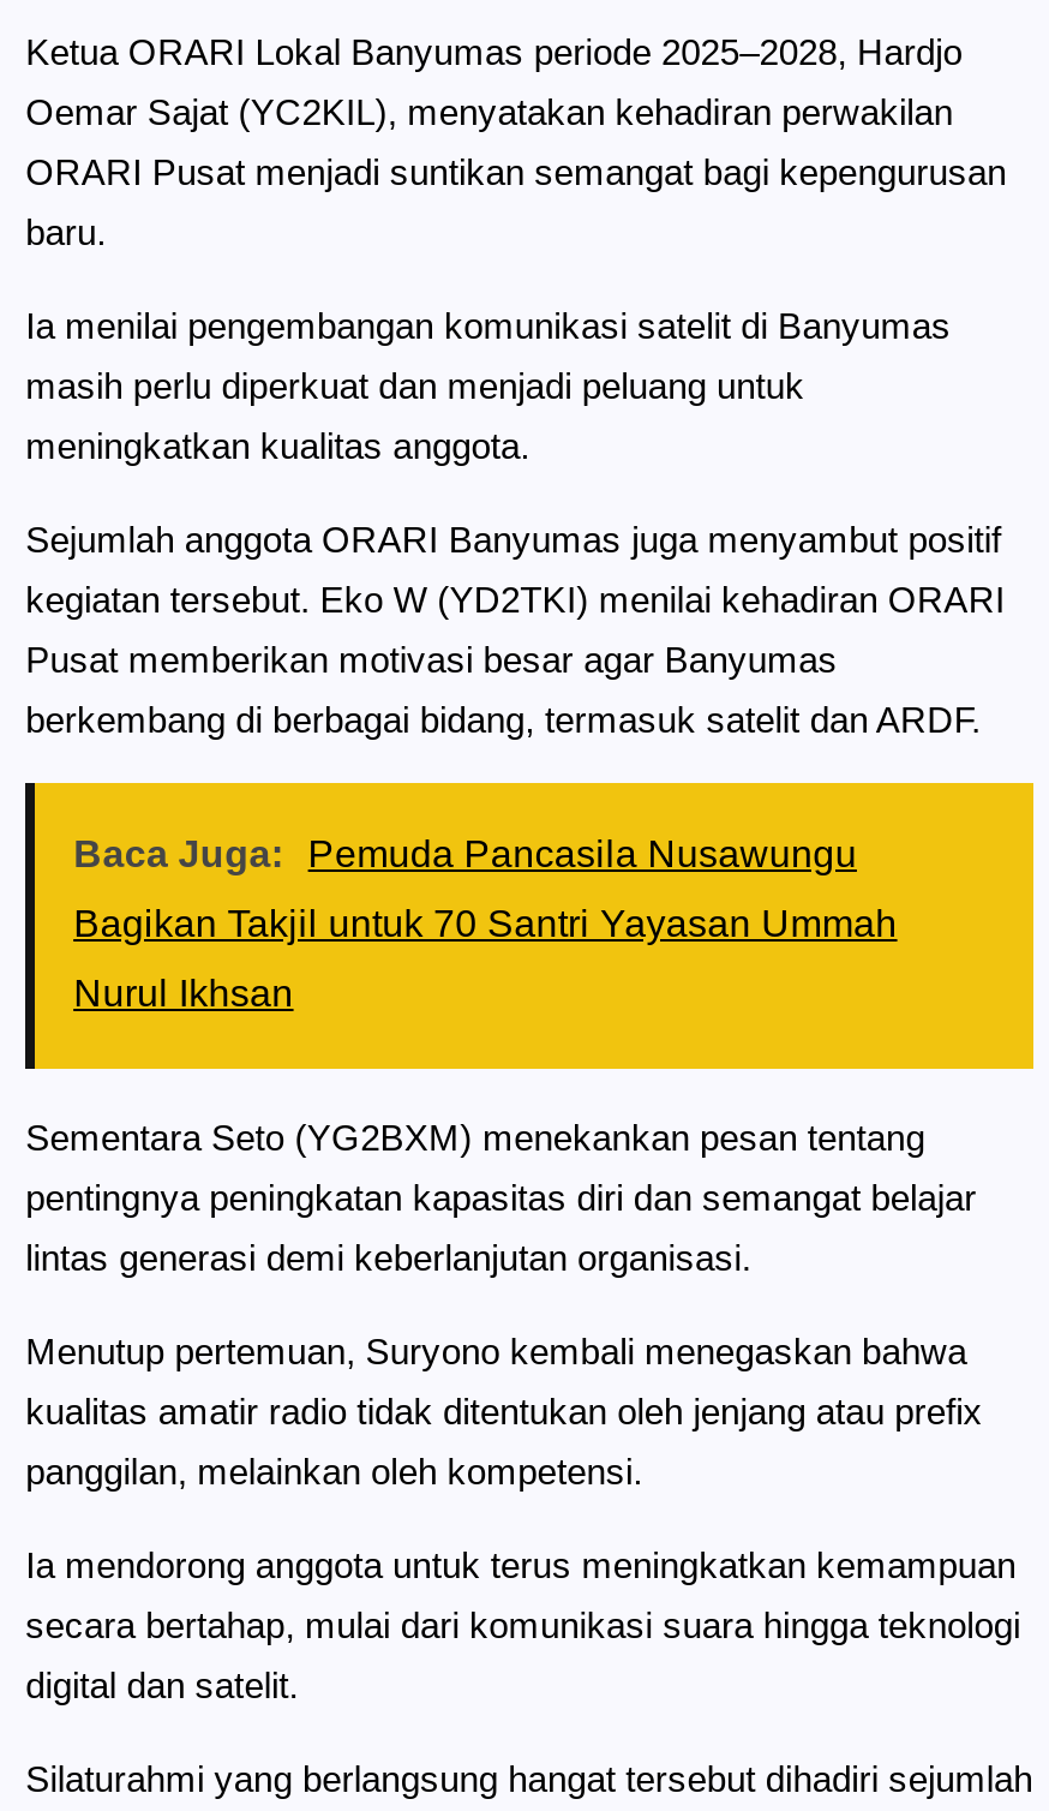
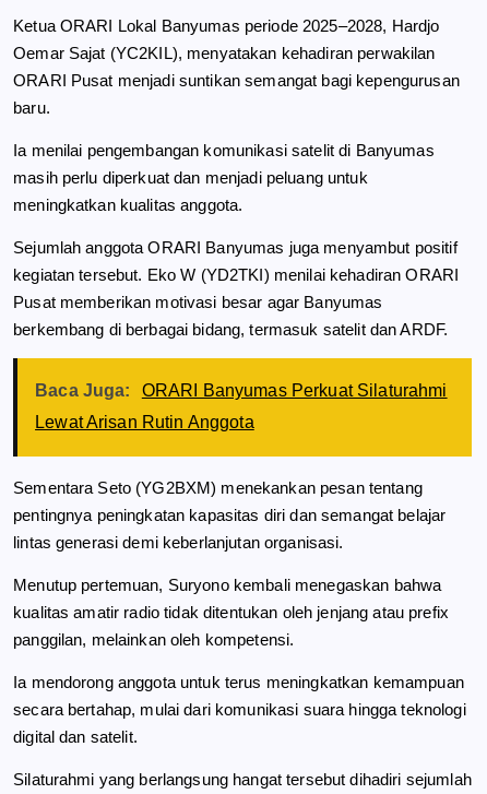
- Pemuda Pancasila Nusawungu
- Bagikan Takjil untuk 70 Santri Yayasan Ummah
- Nurul Ikhsan
+ ORARI Banyumas Perkuat Silaturahmi
+ Lewat Arisan Rutin Anggota
